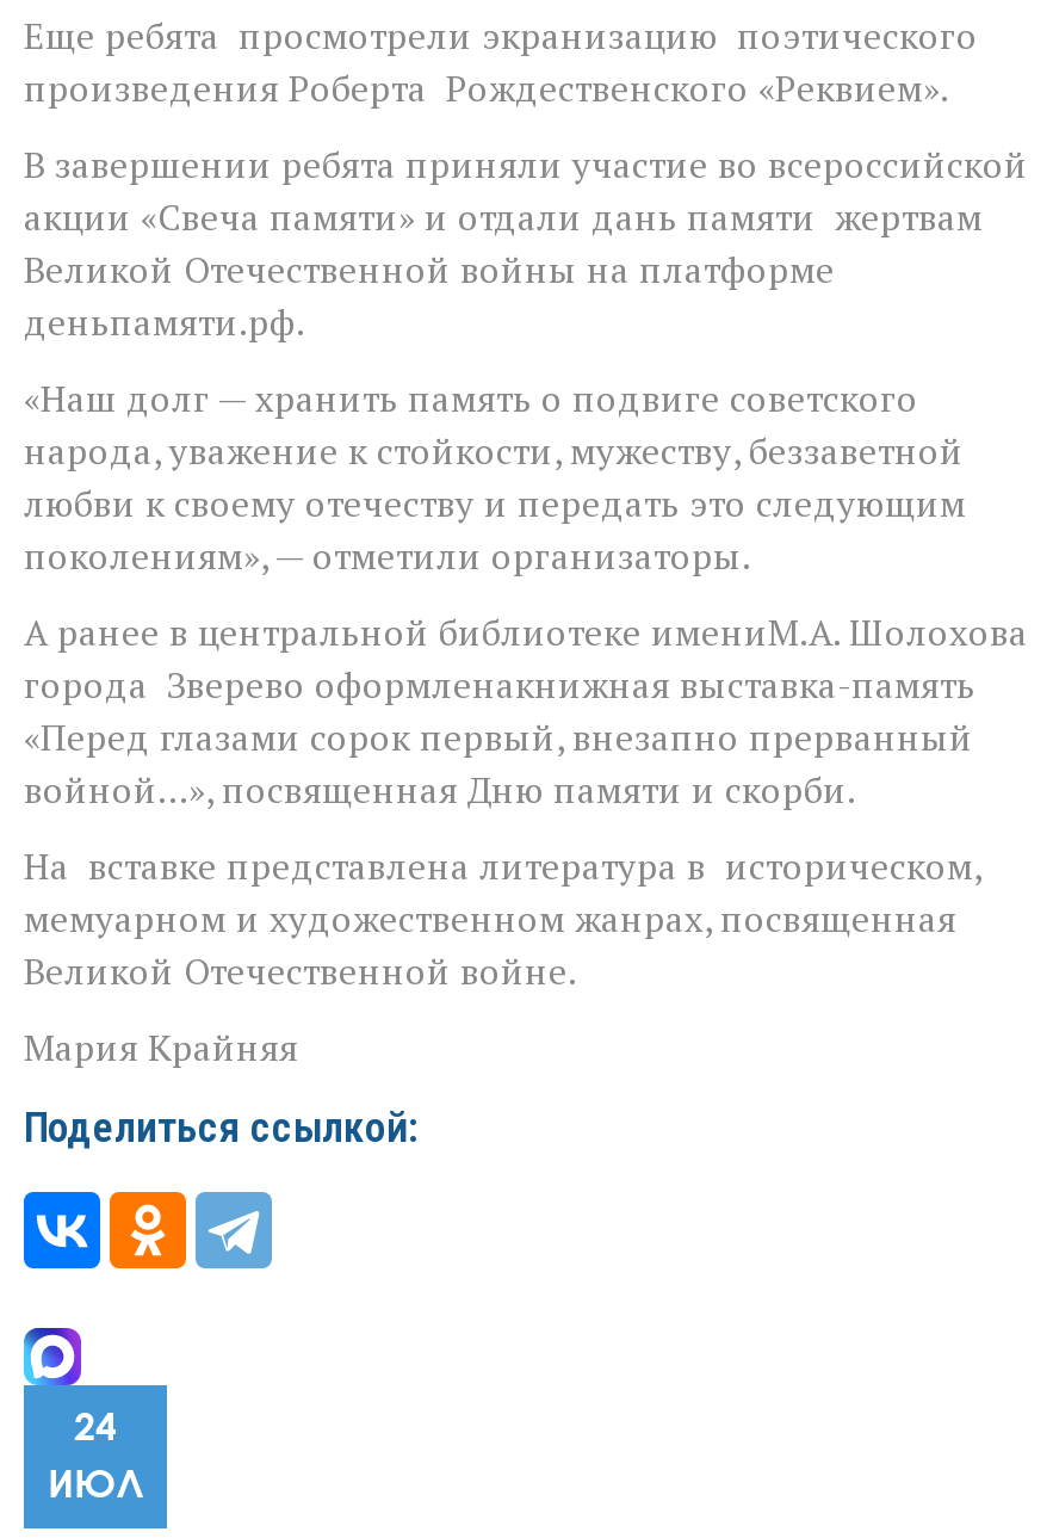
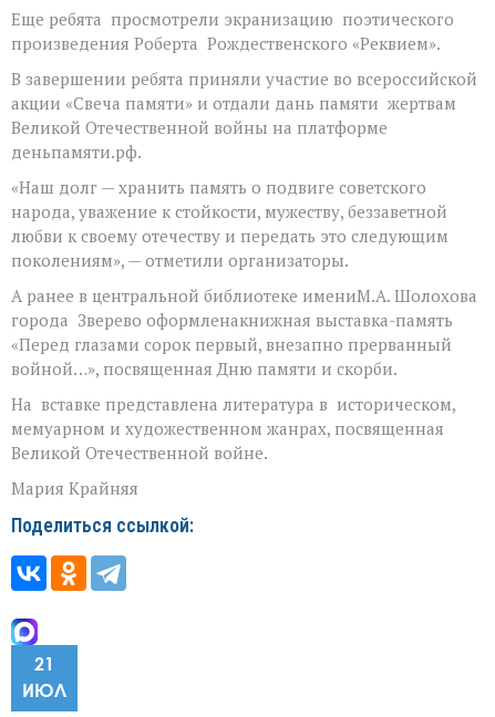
- 24
+ 21
